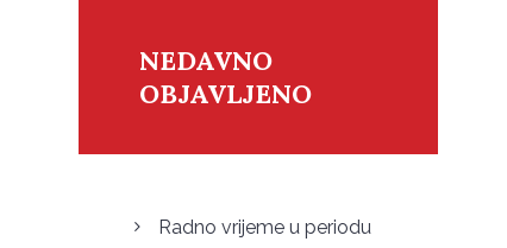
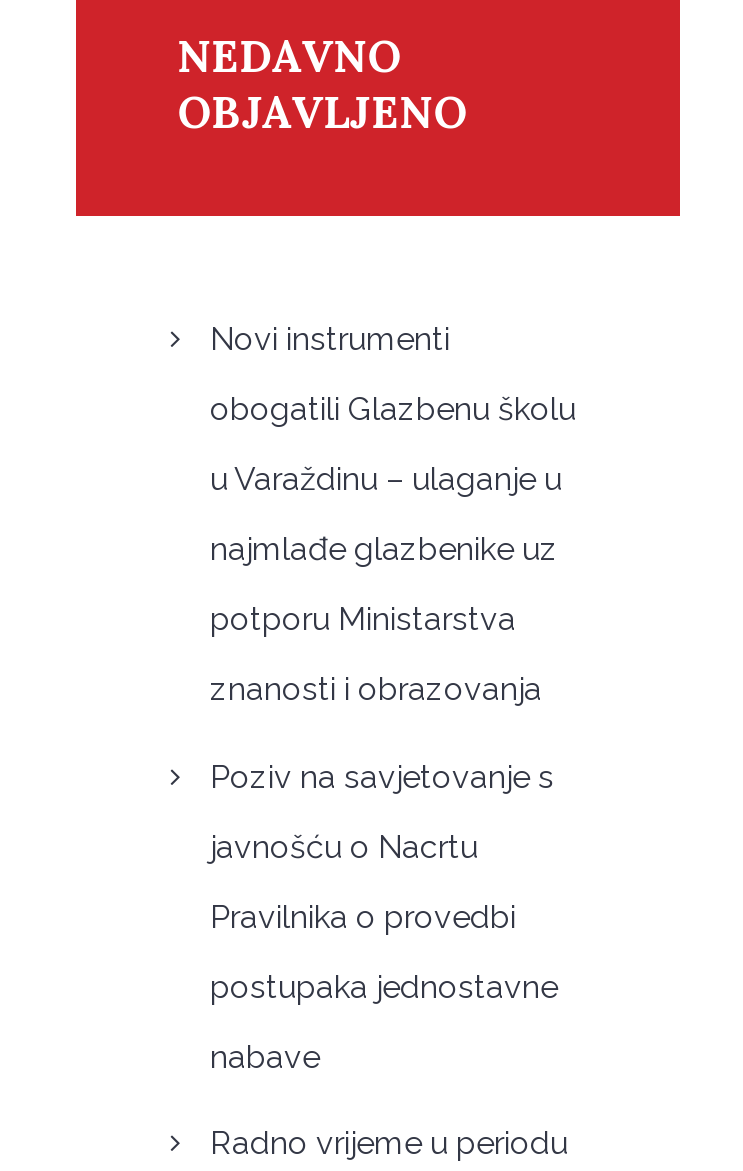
+ Novi instrumenti
+ obogatili Glazbenu školu
+ u Varaždinu – ulaganje u
+ najmlađe glazbenike uz
+ potporu Ministarstva
+ znanosti i obrazovanja
+ Poziv na savjetovanje s
+ javnošću o Nacrtu
+ Pravilnika o provedbi
+ postupaka jednostavne
+ nabave
